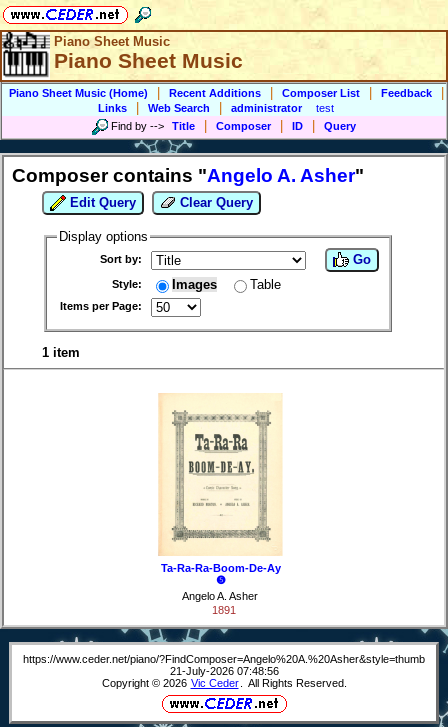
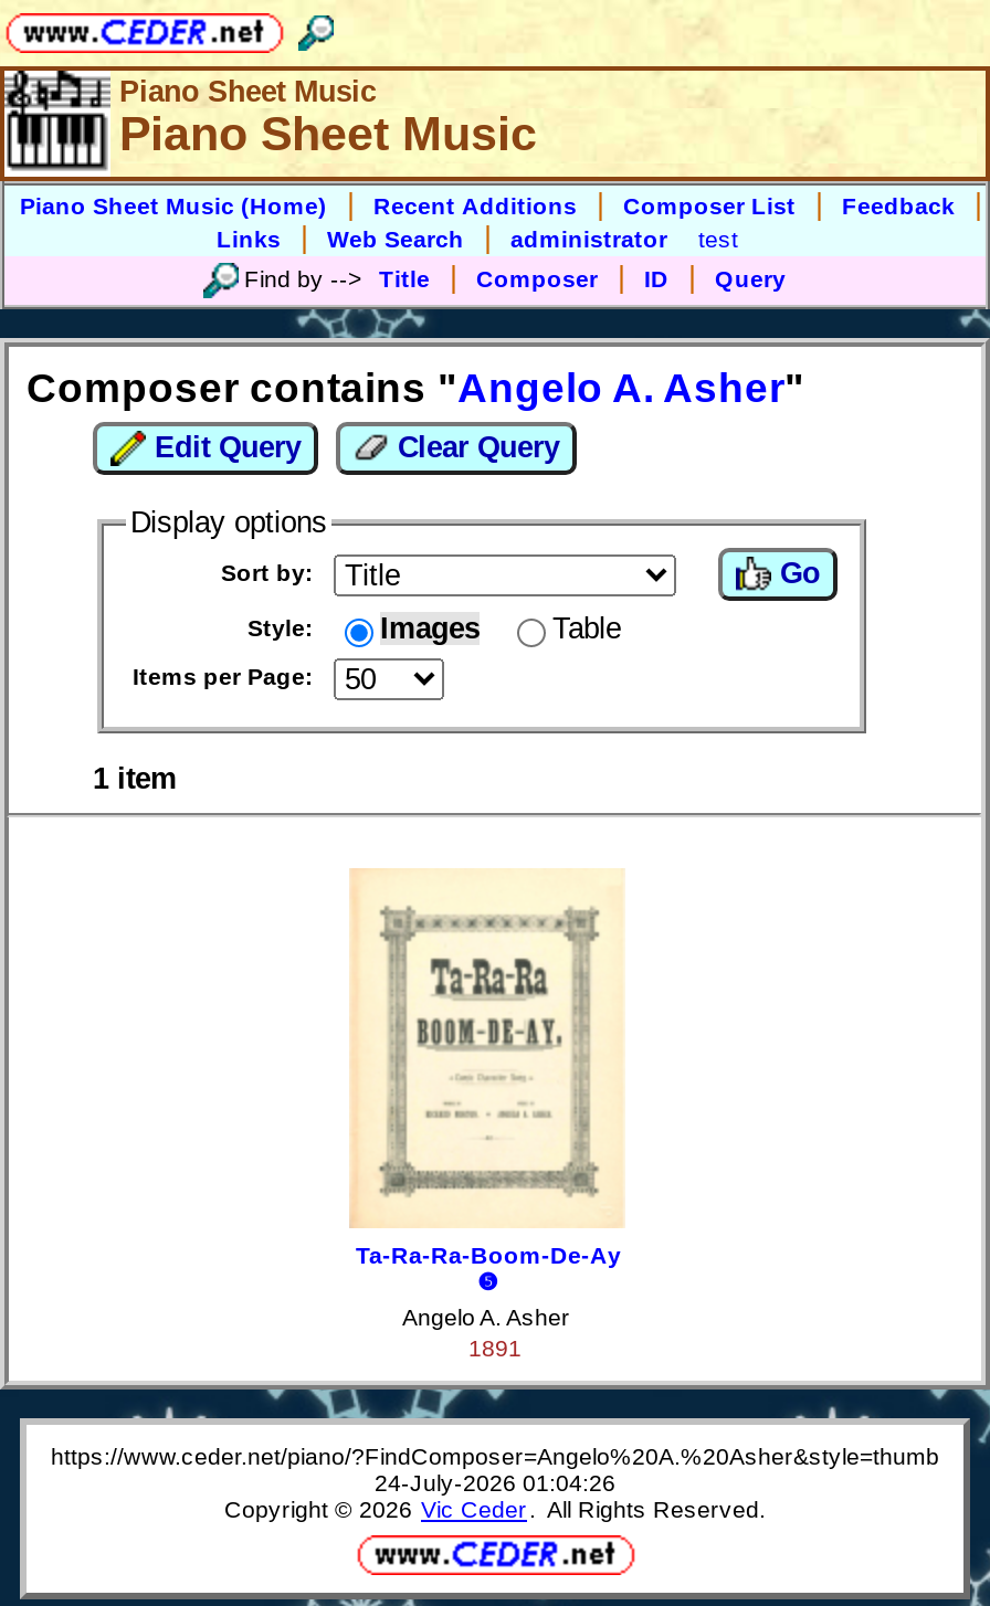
- 21-July-2026 07:48:56
+ 24-July-2026 01:04:26
